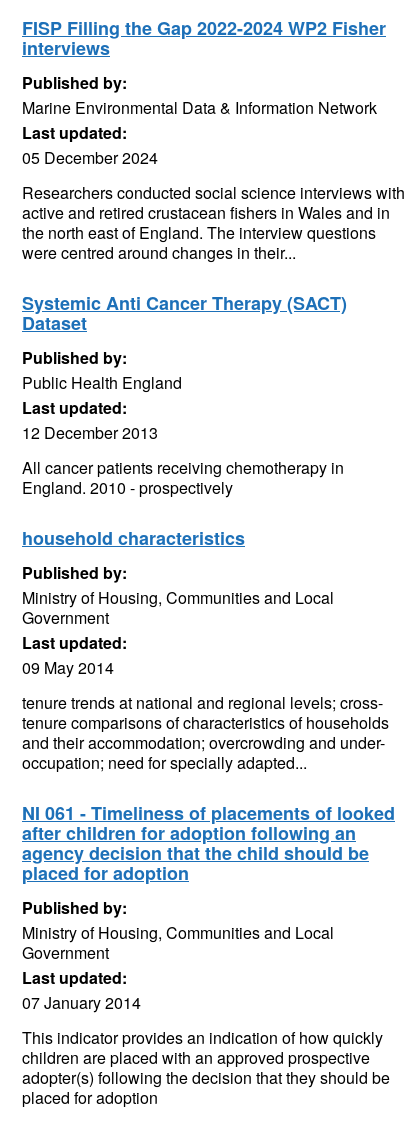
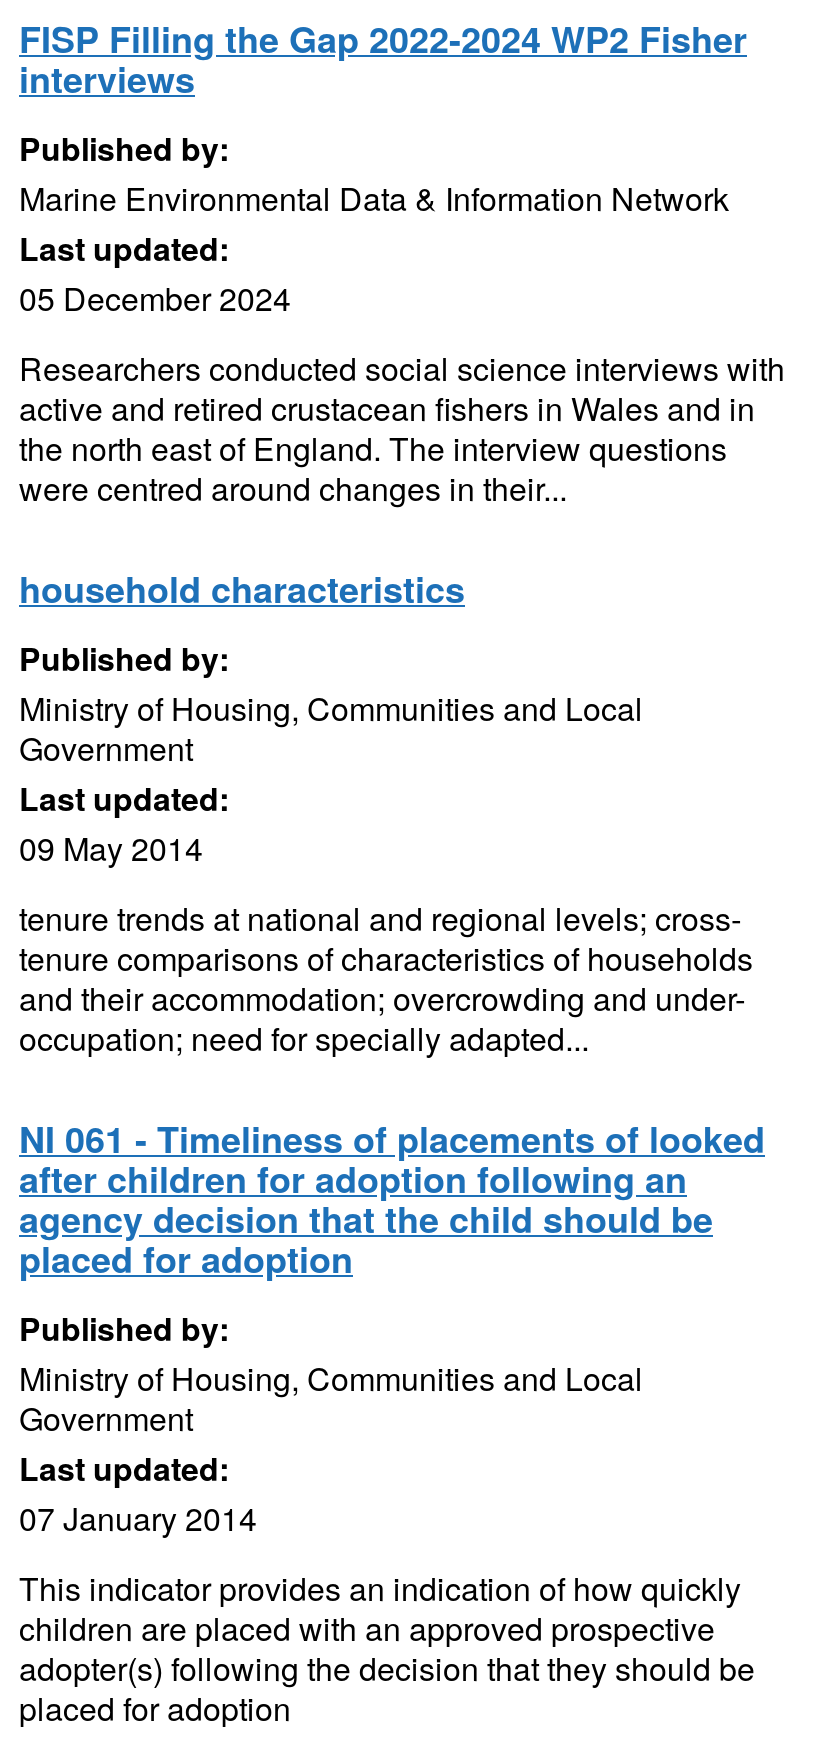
- Systemic Anti Cancer Therapy (SACT)
- Dataset
- Published by:
- Public Health England
- Last updated:
- 12 December 2013
- All cancer patients receiving chemotherapy in
- England. 2010 - prospectively
